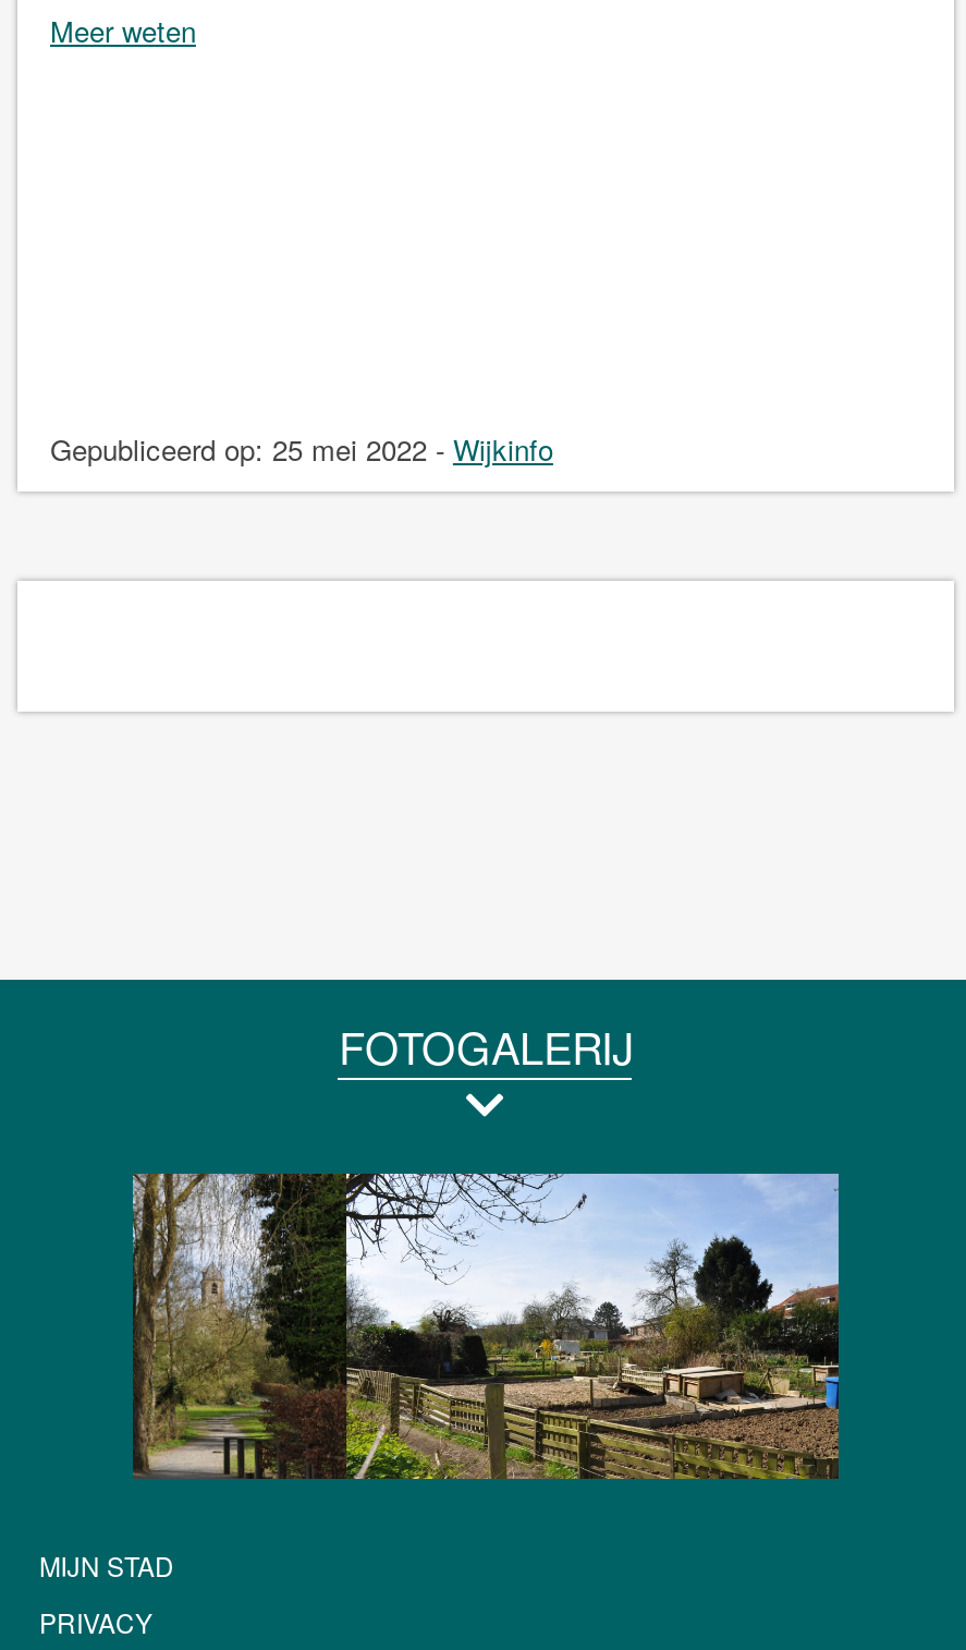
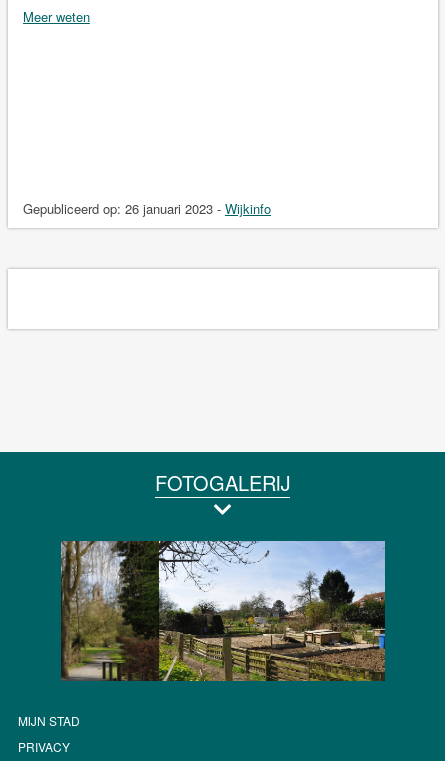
- Gepubliceerd op: 25 mei 2022 - Wijkinfo
+ Gepubliceerd op: 26 januari 2023 - Wijkinfo
